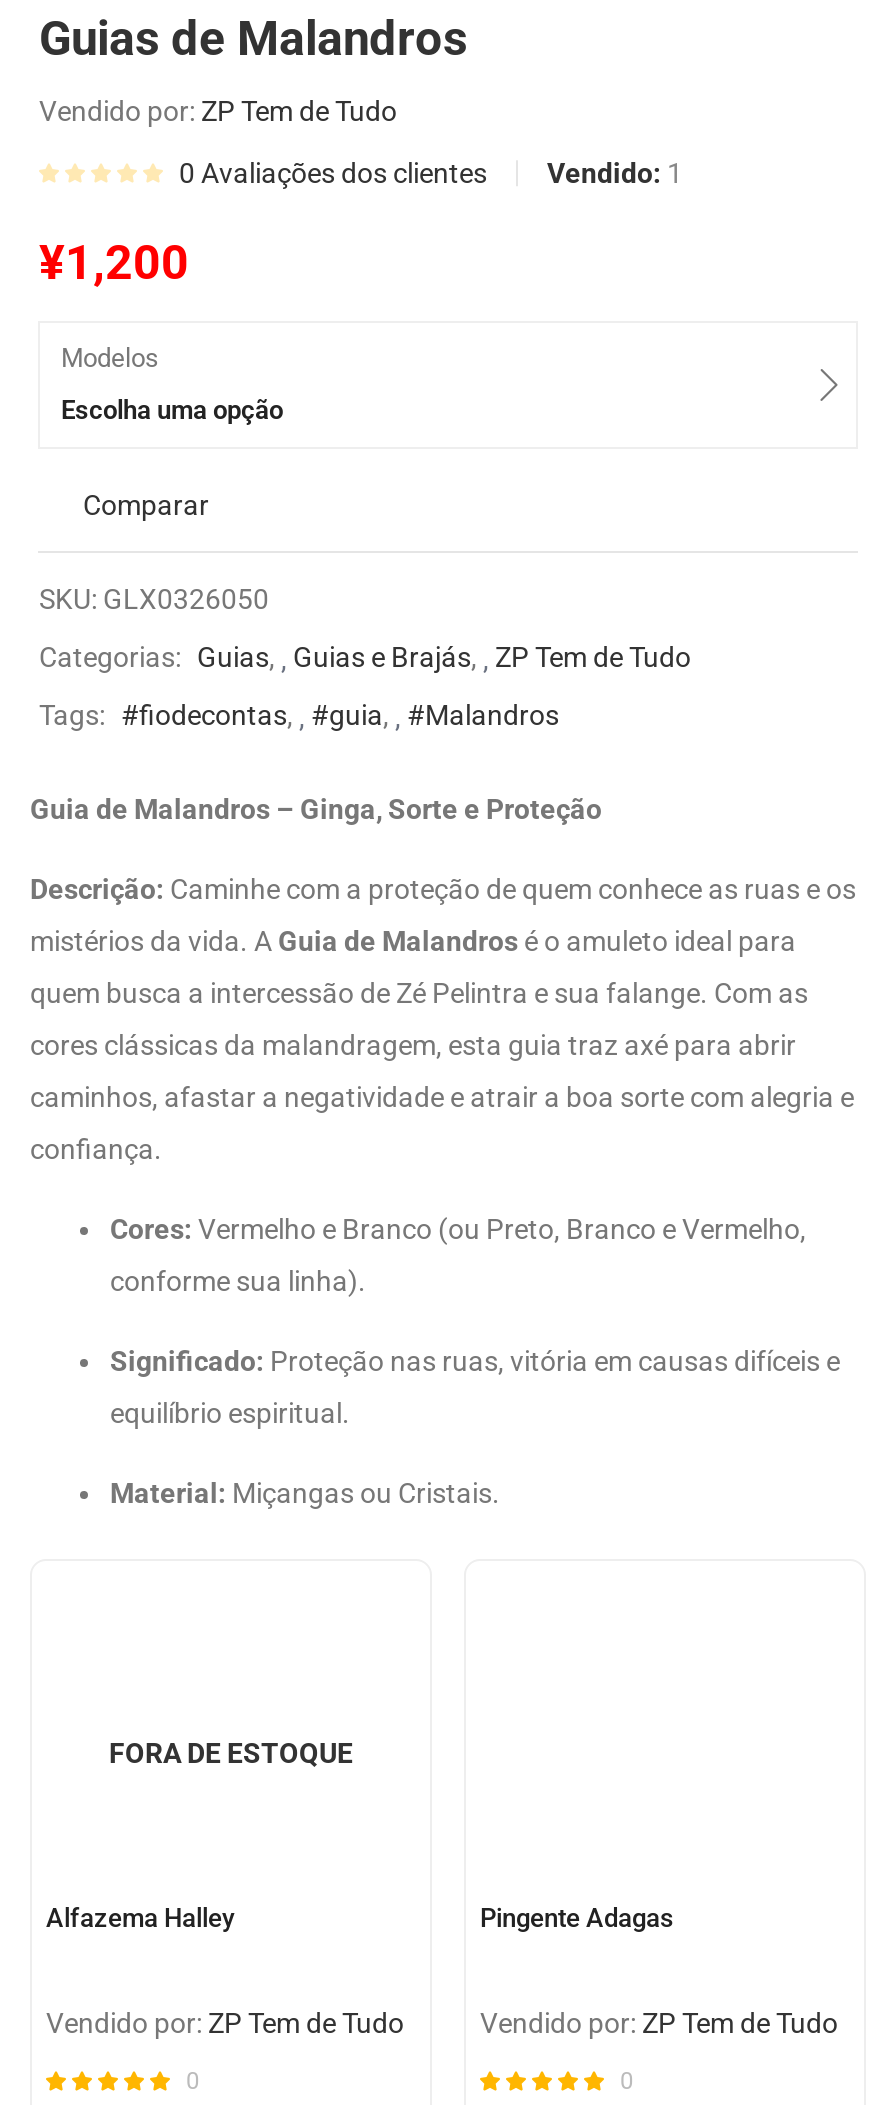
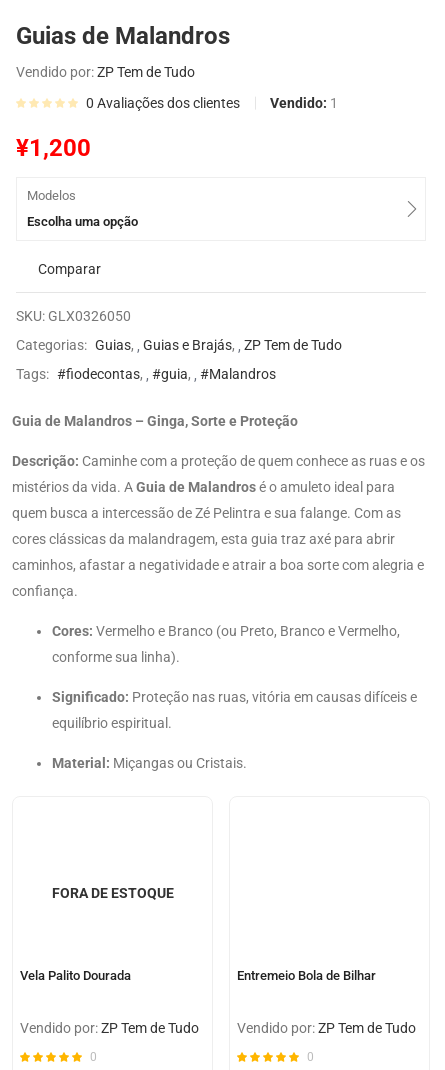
- Alfazema Halley
+ Vela Palito Dourada

- Pingente Adagas
+ Entremeio Bola de Bilhar
